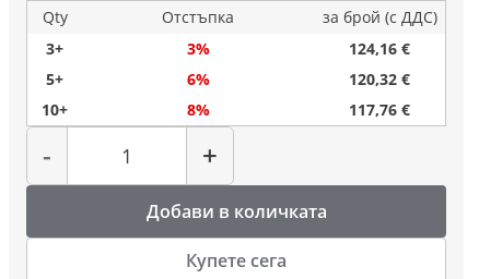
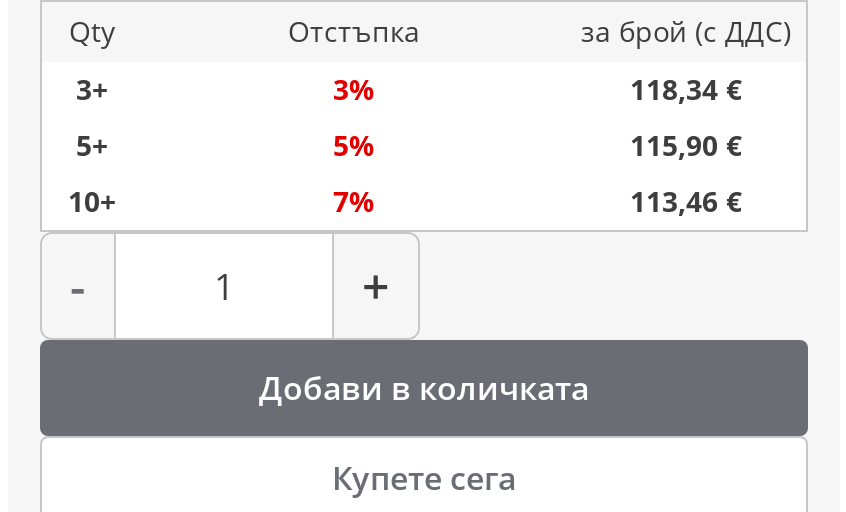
- 124,16 €
+ 118,34 €

- 6%
+ 5%

- 120,32 €
+ 115,90 €

- 8%
+ 7%

- 117,76 €
+ 113,46 €
